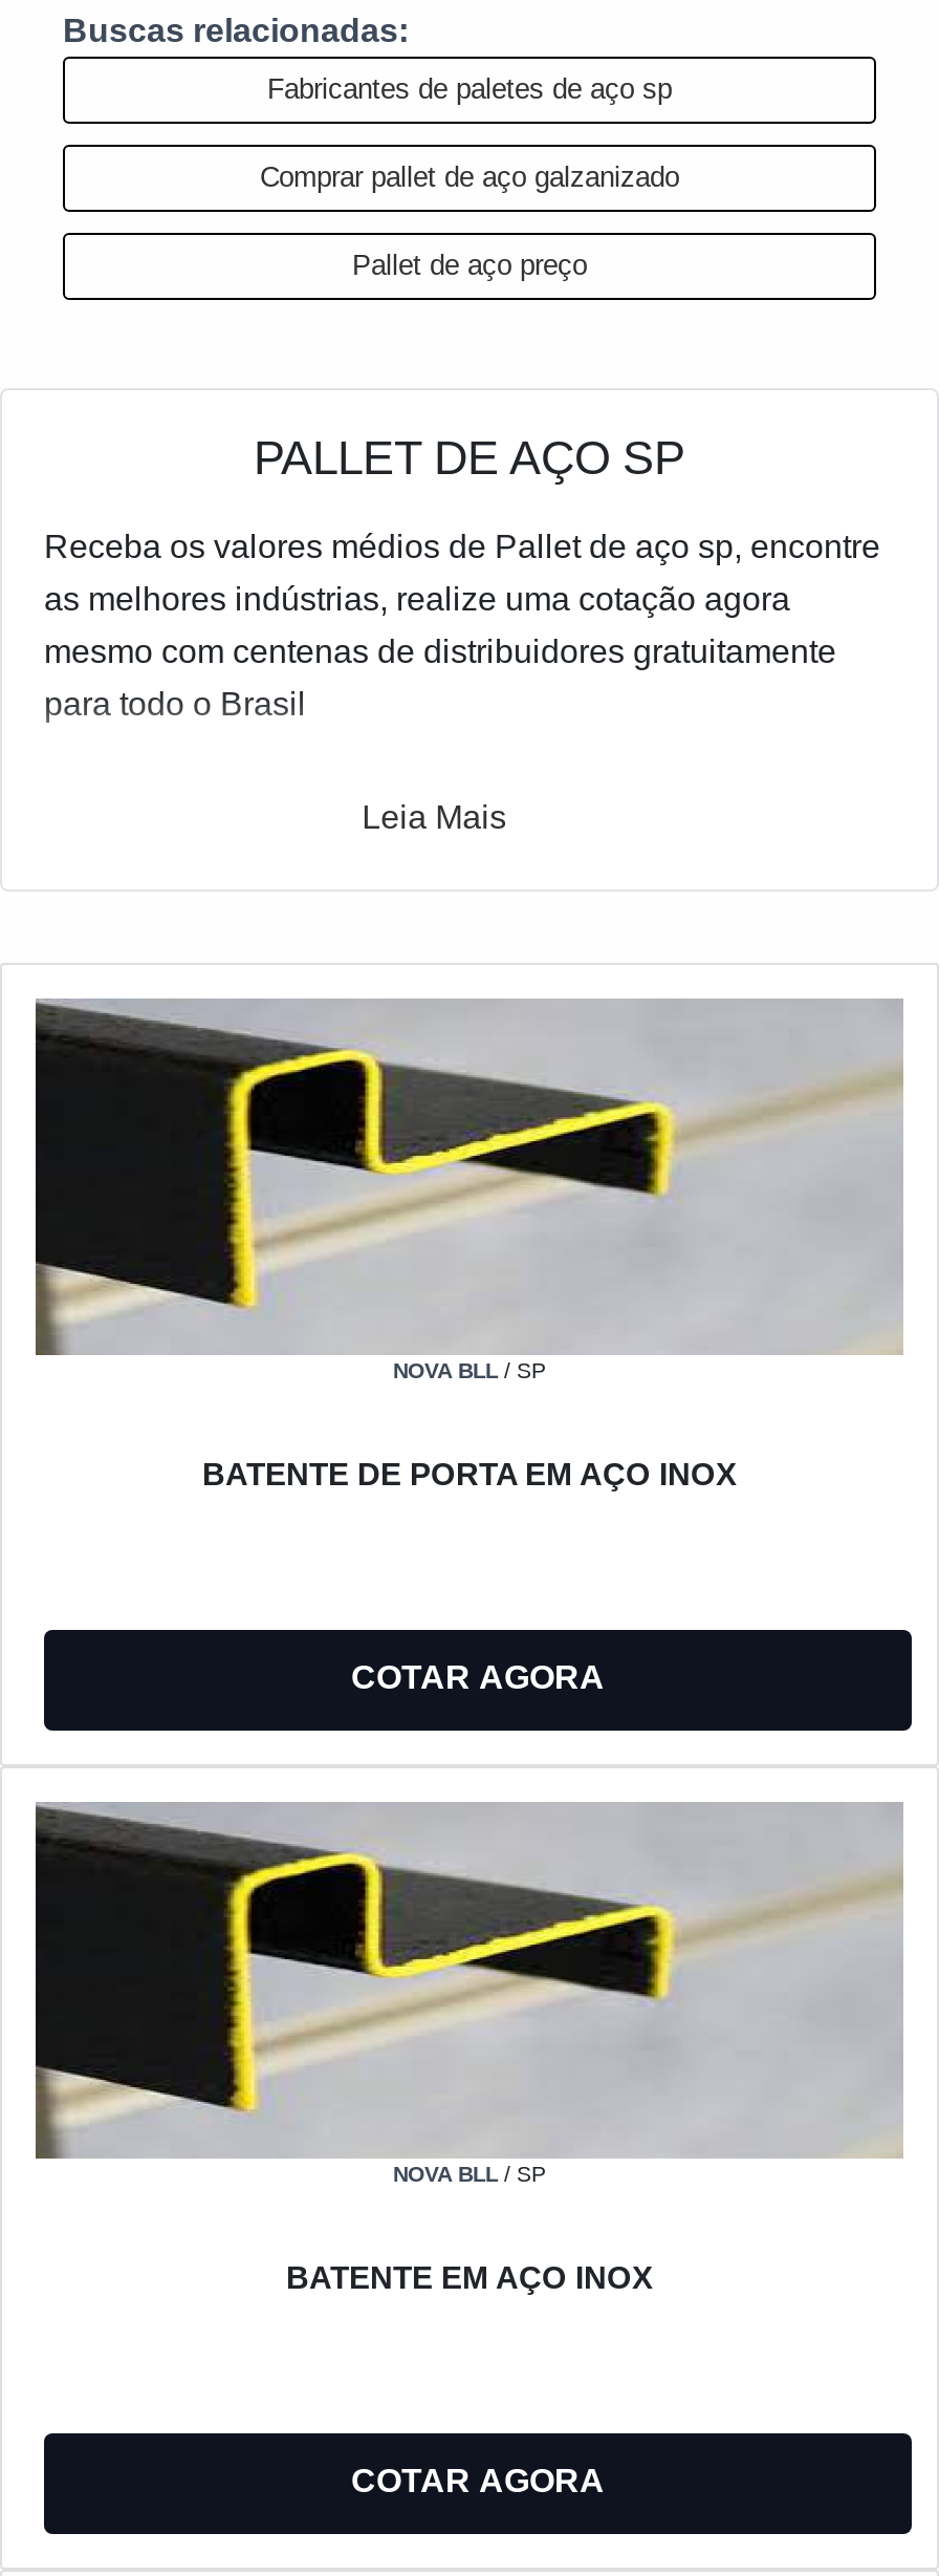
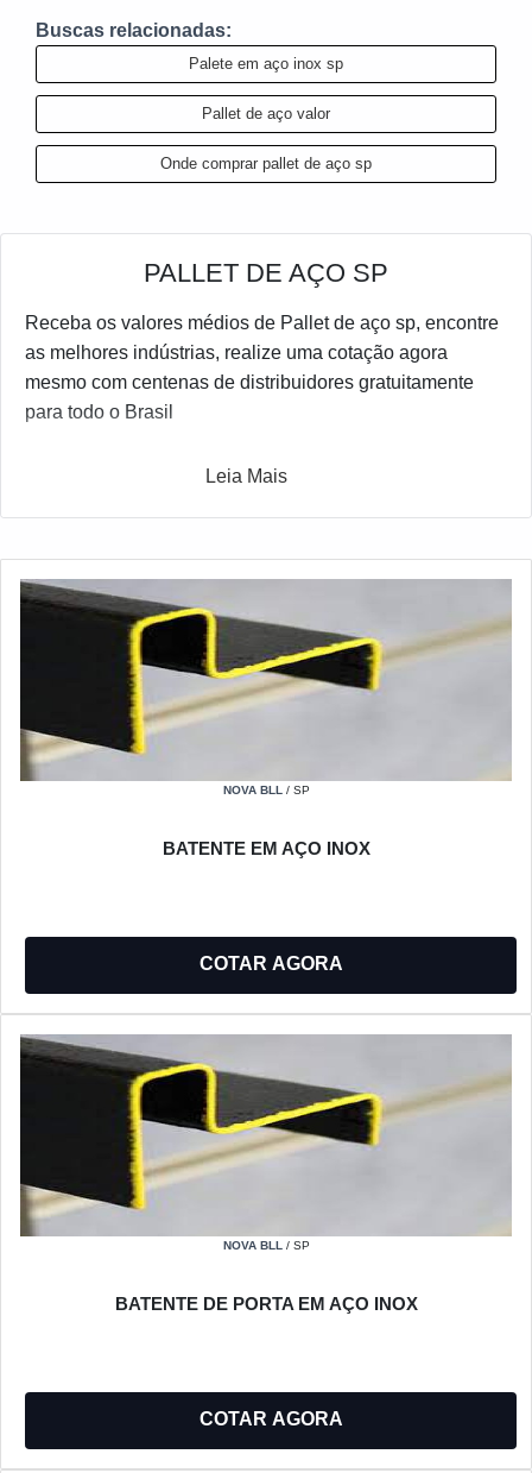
- Fabricantes de paletes de aço sp
+ Palete em aço inox sp

- Comprar pallet de aço galzanizado
+ Pallet de aço valor

- Pallet de aço preço
+ Onde comprar pallet de aço sp

moved down: BATENTE DE PORTA EM AÇO INOX

moved up: BATENTE EM AÇO INOX
